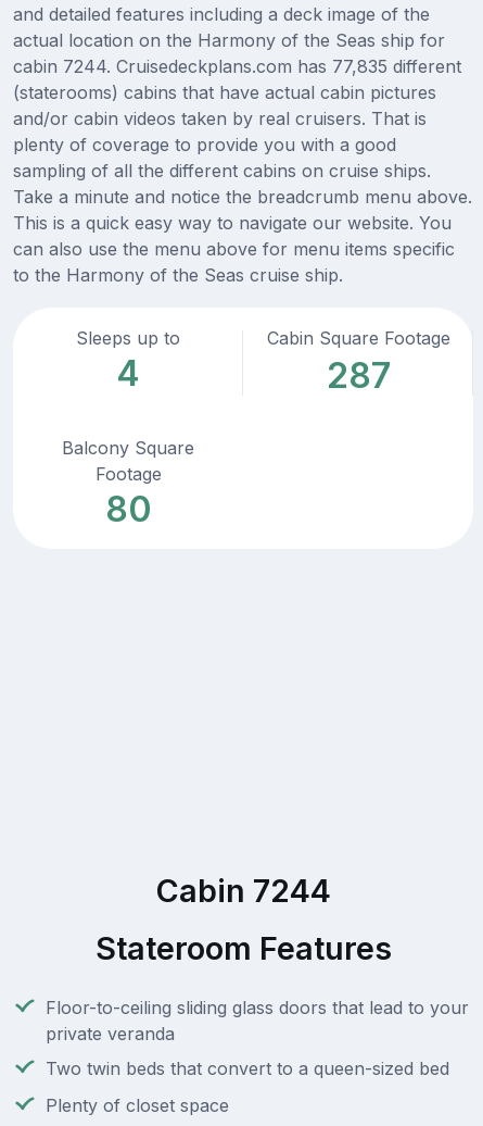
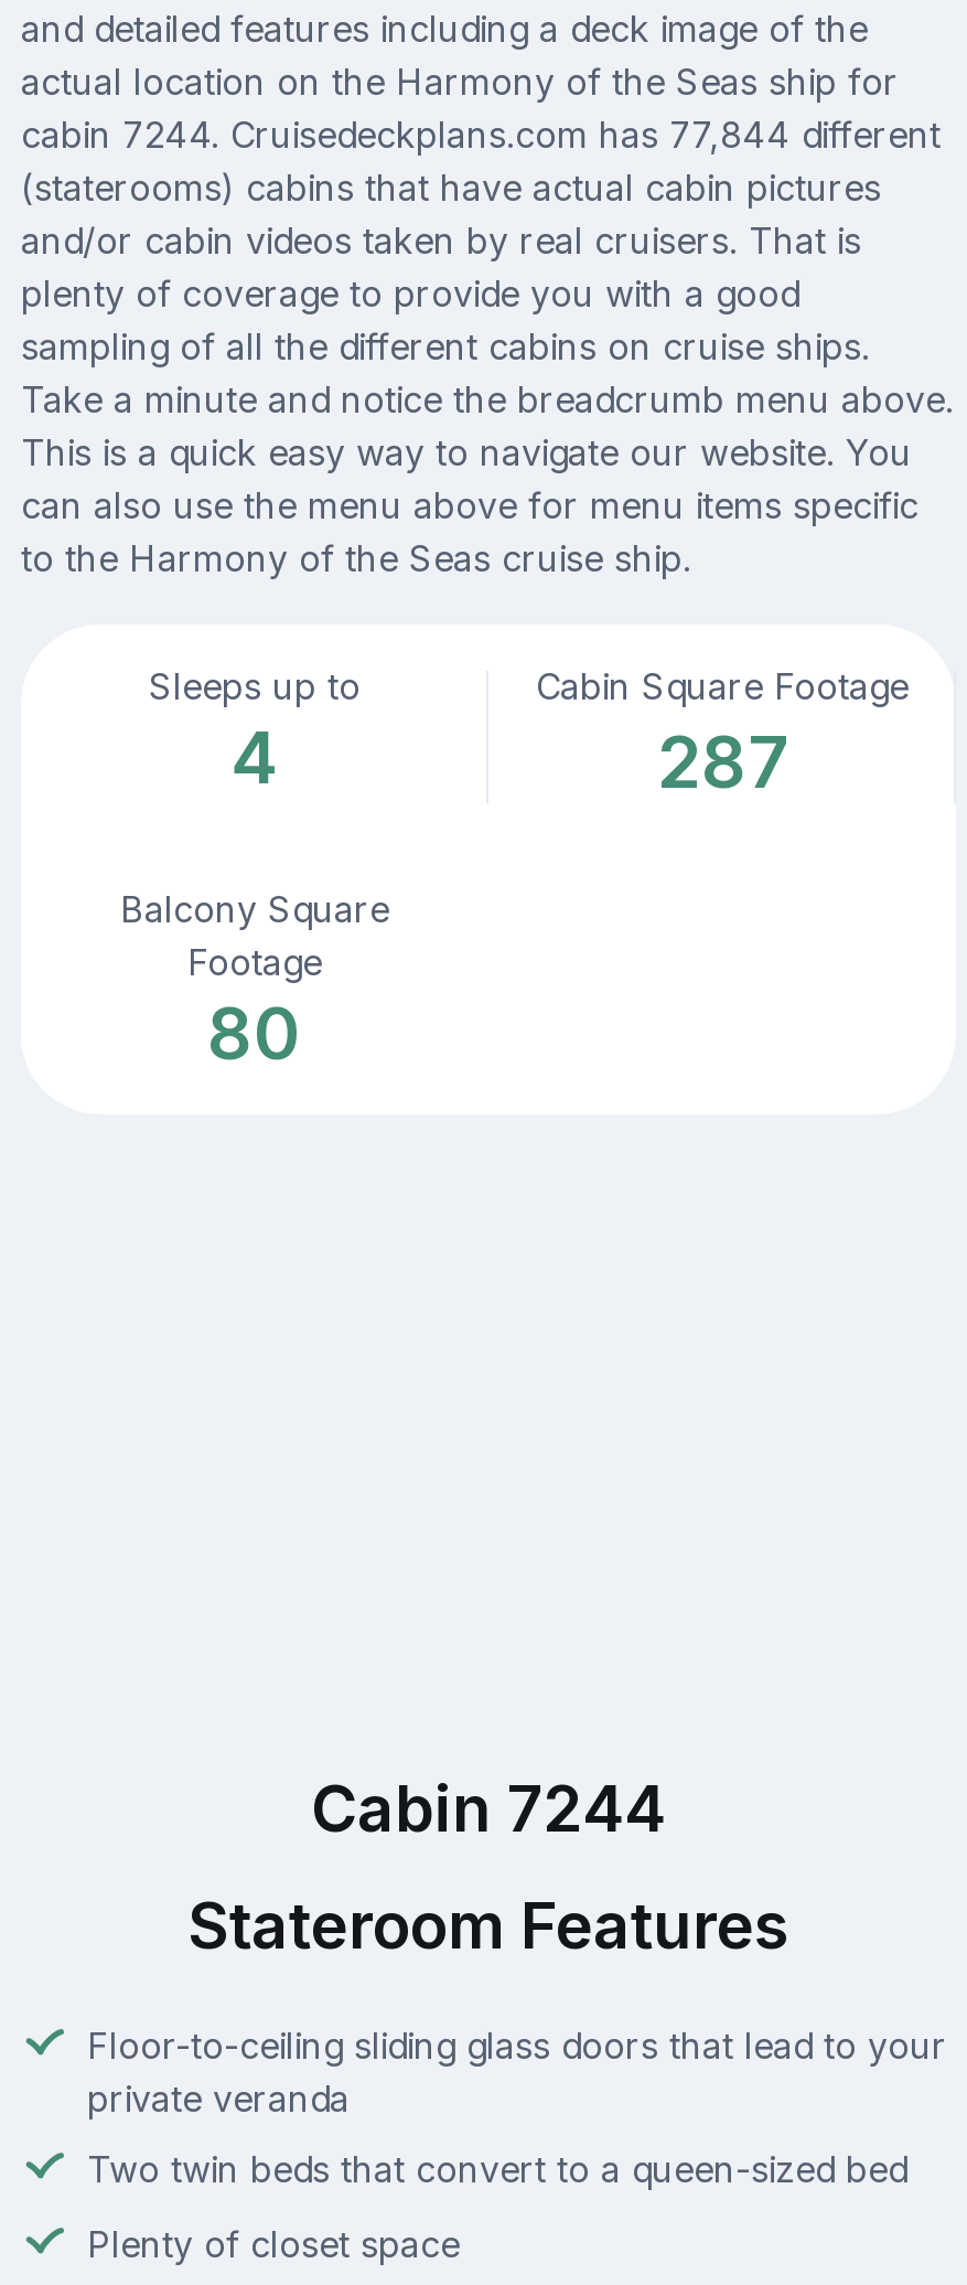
- cabin 7244. Cruisedeckplans.com has 77,835 different
+ cabin 7244. Cruisedeckplans.com has 77,844 different
